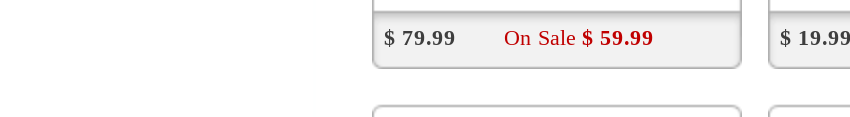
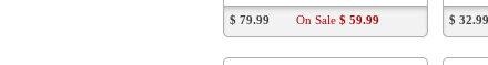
- $ 19.99
+ $ 32.99
